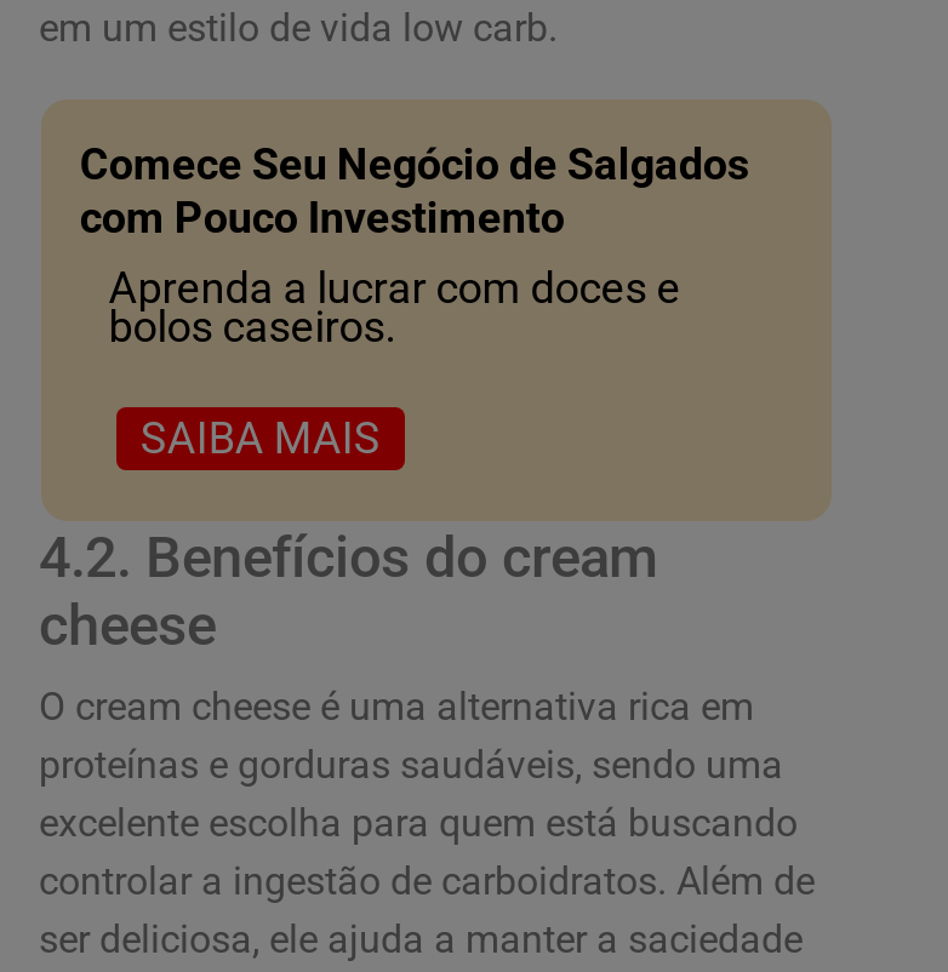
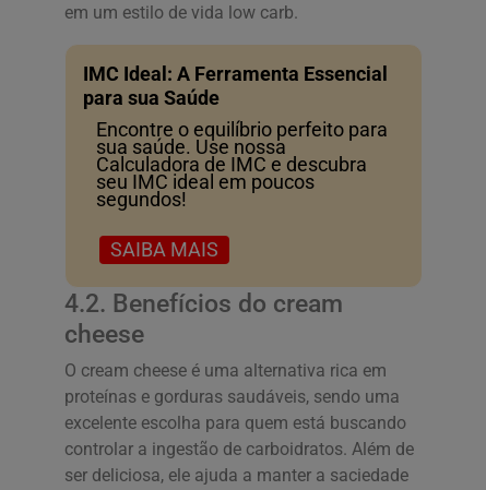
- Comece Seu Negócio de Salgados
- com Pouco Investimento
- Aprenda a lucrar com doces e
- bolos caseiros.
+ IMC Ideal: A Ferramenta Essencial
+ para sua Saúde
+ Encontre o equilíbrio perfeito para
+ sua saúde. Use nossa
+ Calculadora de IMC e descubra
+ seu IMC ideal em poucos
+ segundos!
